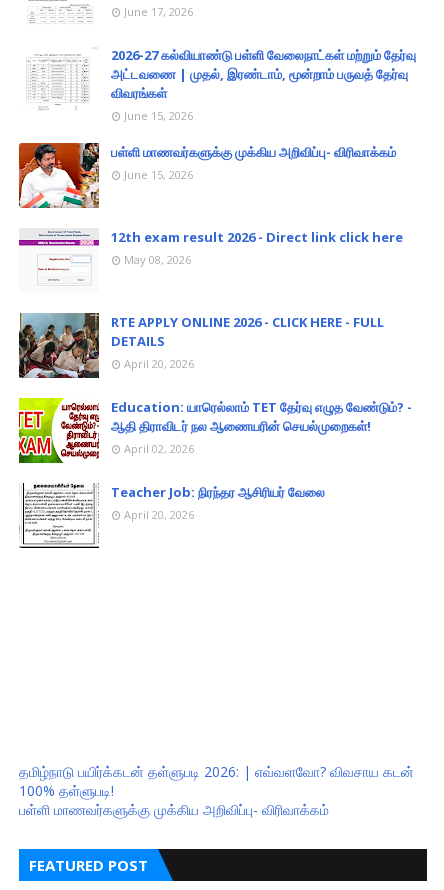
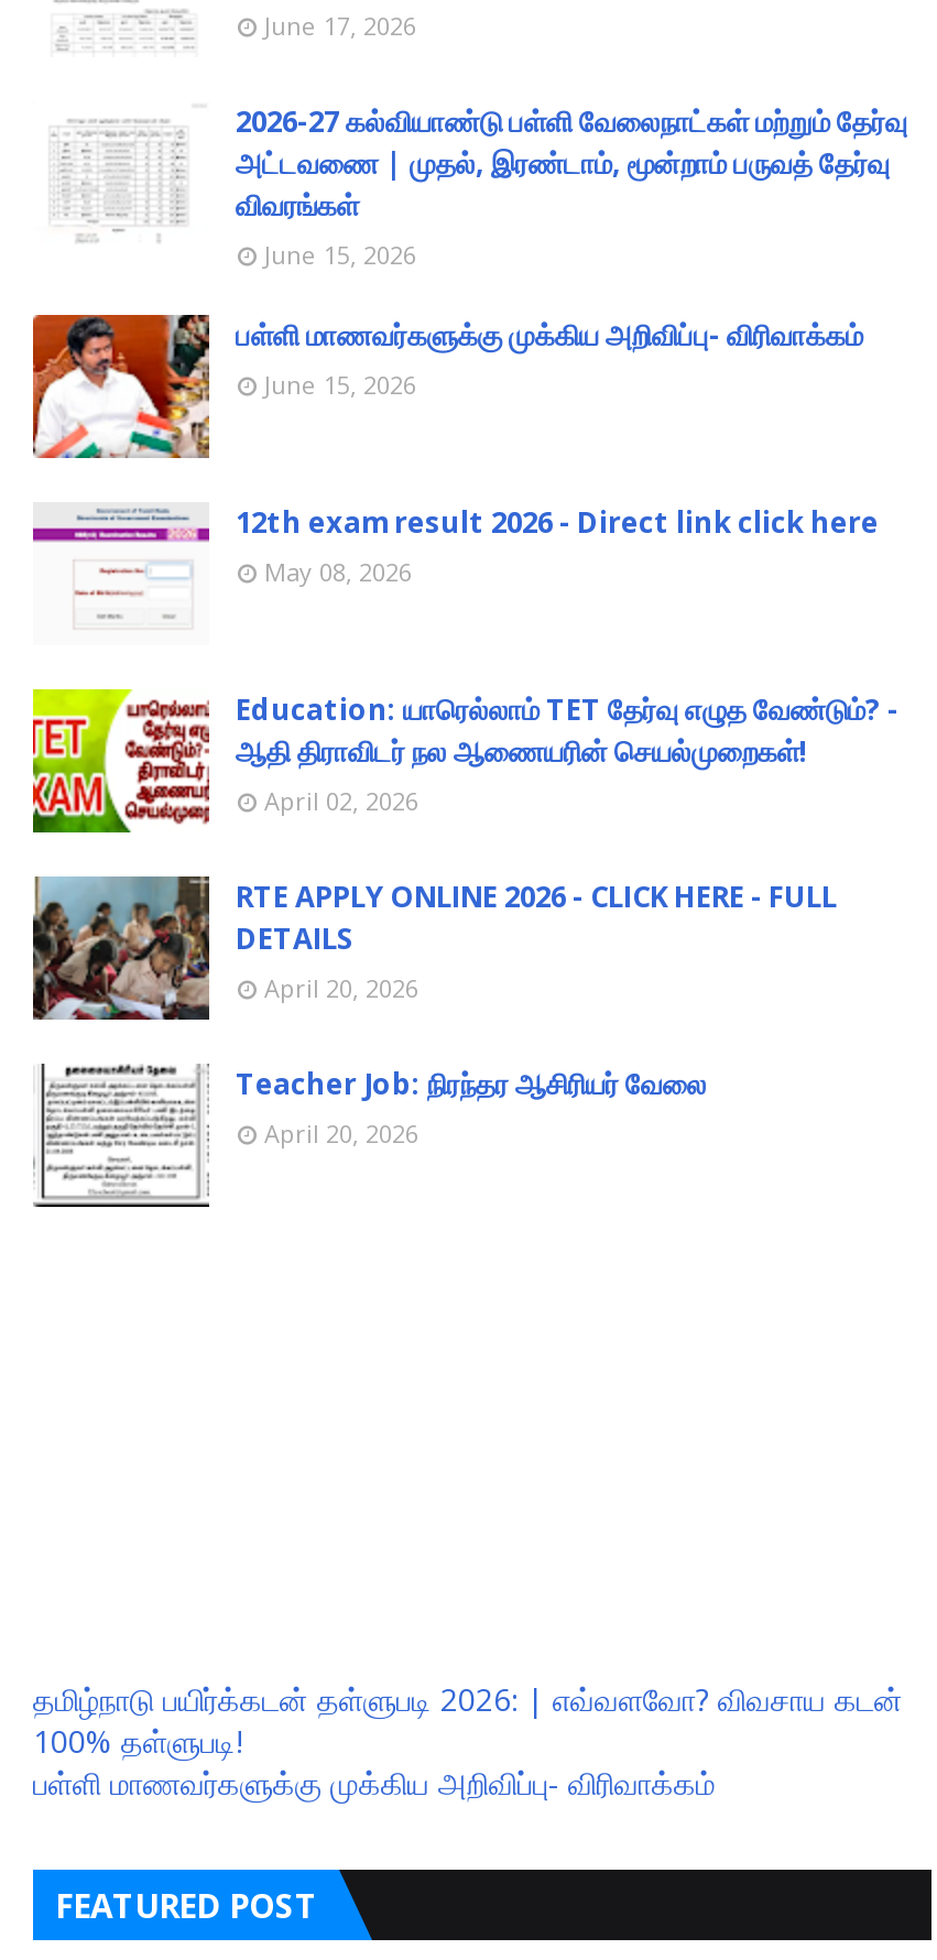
moved down: [image] | RTE APPLY ONLINE 2026 - CLICK HERE - FULL | DETAILS | April 20, 2026

moved up: [image] | Education: யாரெல்லாம் TET தேர்வு எழுத வேண்டும்? - | ஆதி திராவிடர் நல ஆணையரின் செயல்முறைகள்! | April 02, 2026
